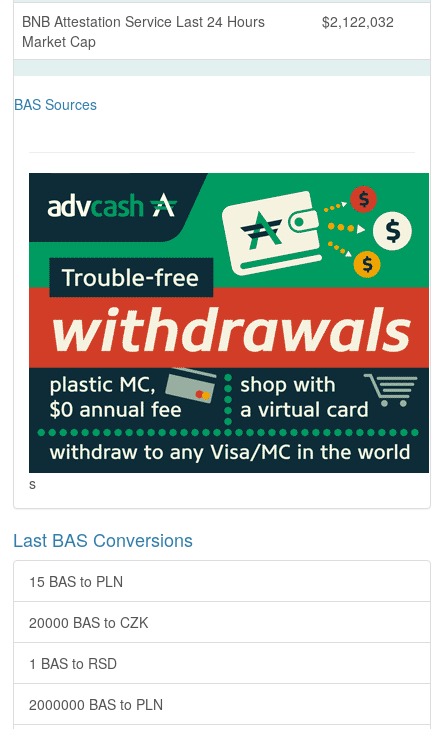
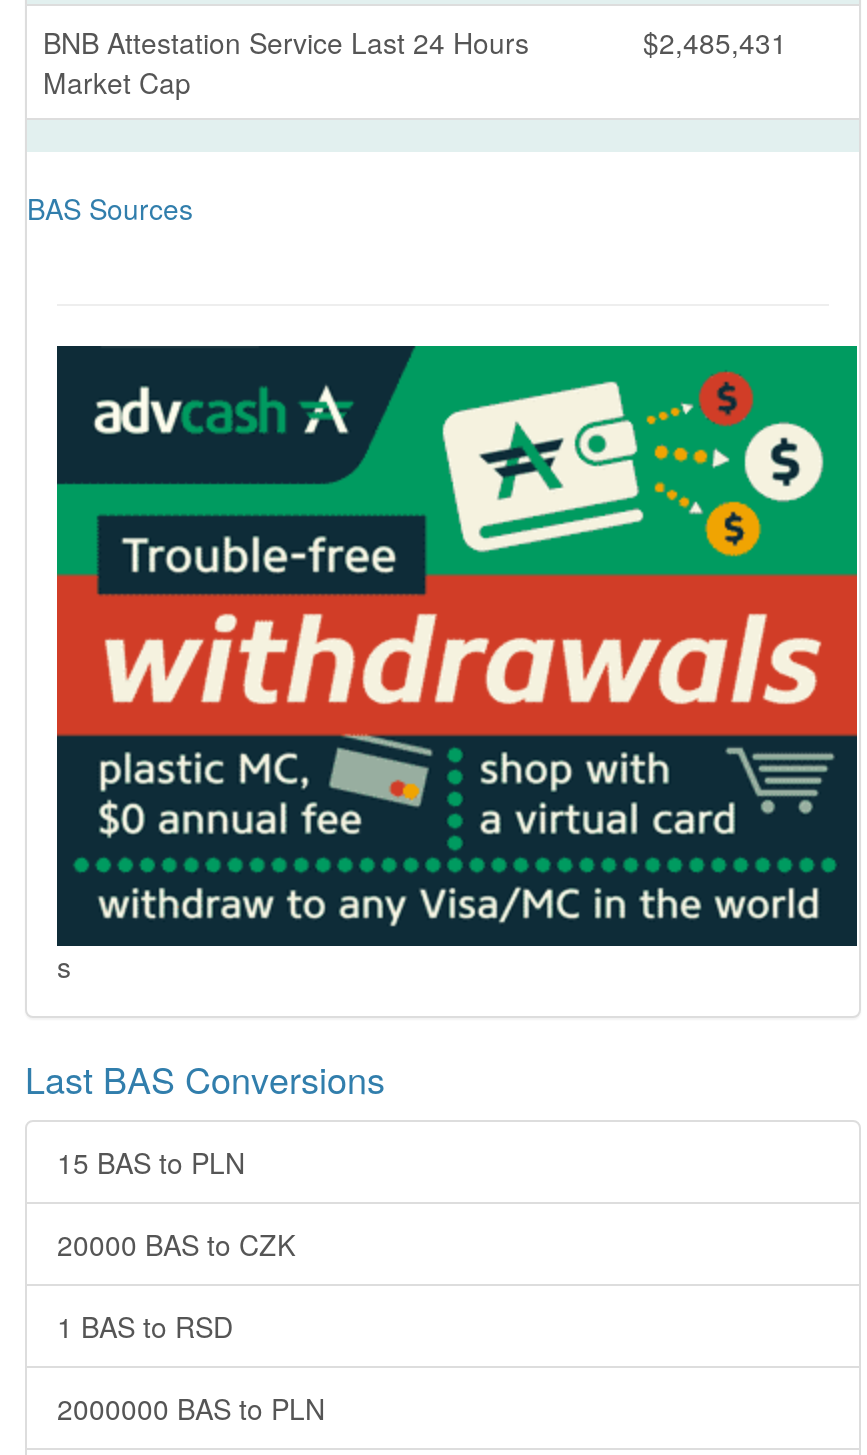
- $2,122,032
+ $2,485,431
